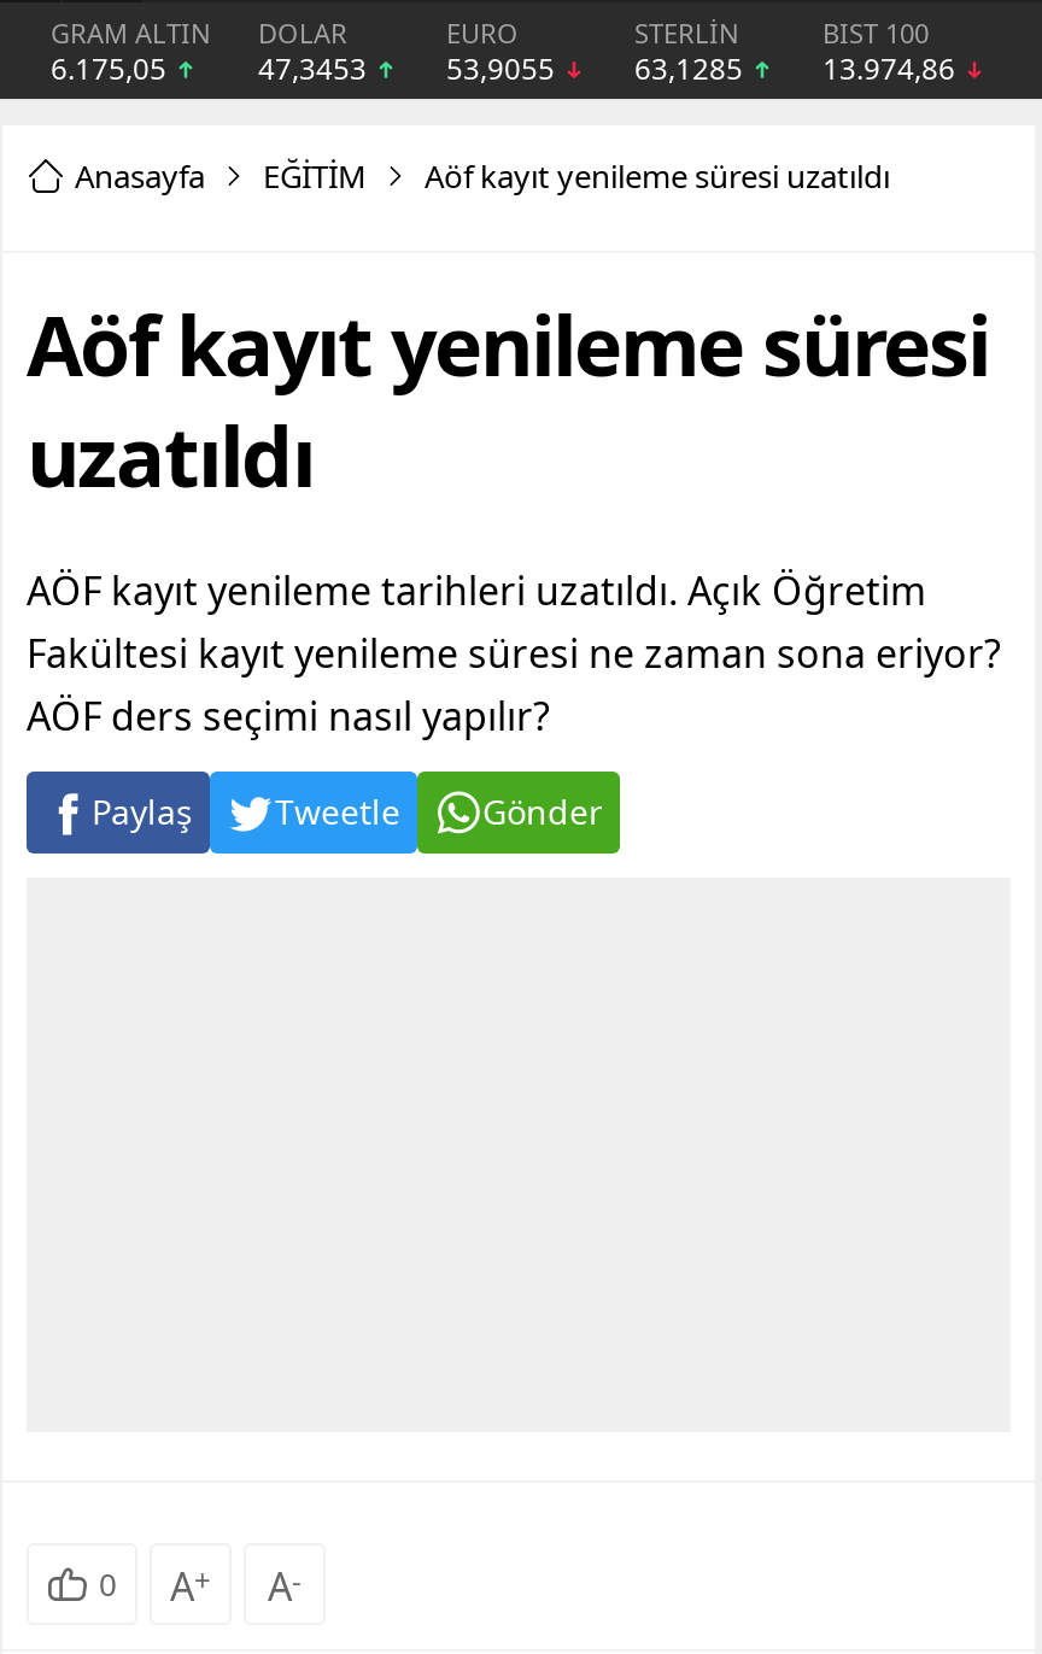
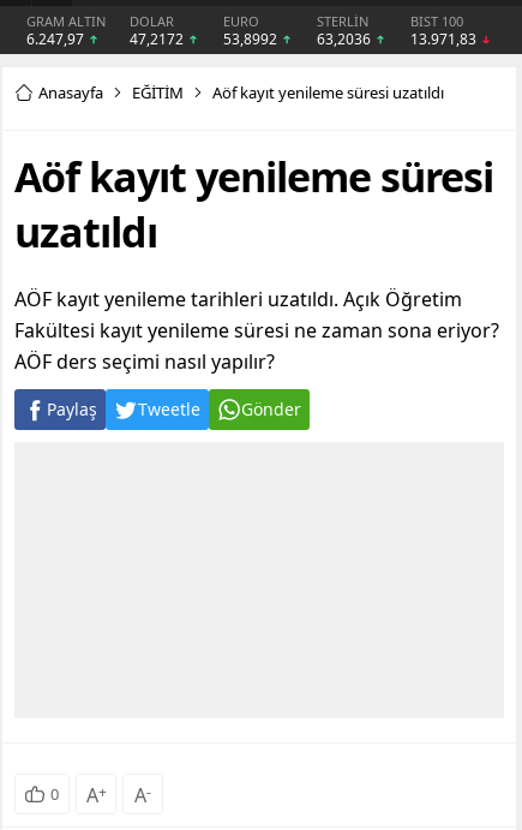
- 6.175,05
+ 6.247,97

- 47,3453
+ 47,2172

- 53,9055
+ 53,8992

- 63,1285
+ 63,2036

- 13.974,86
+ 13.971,83
